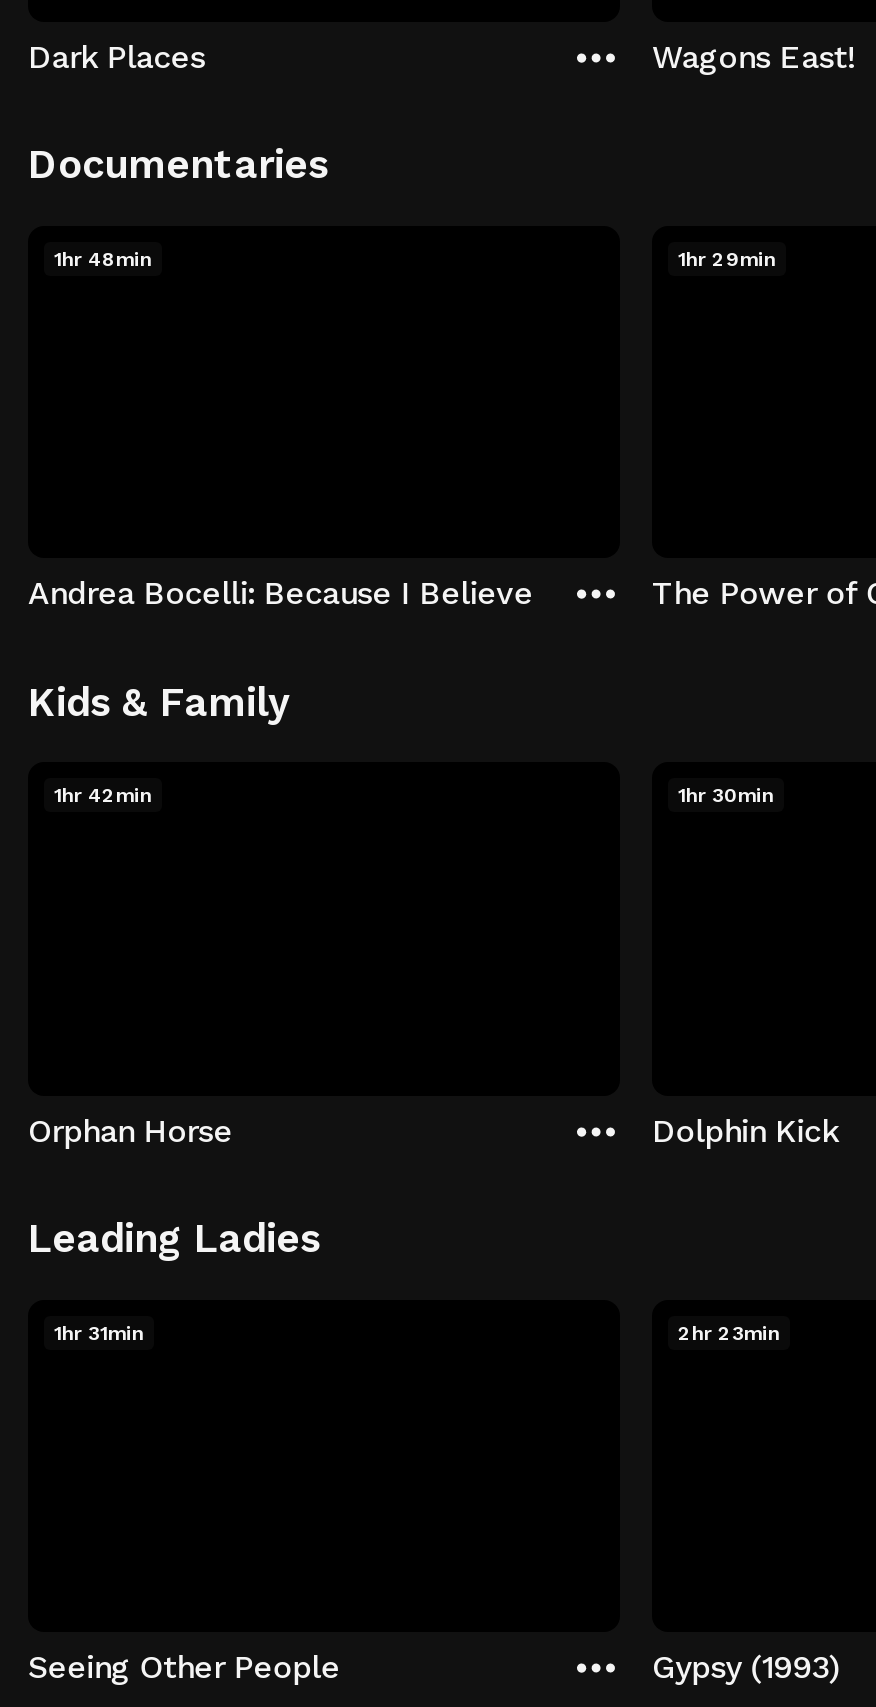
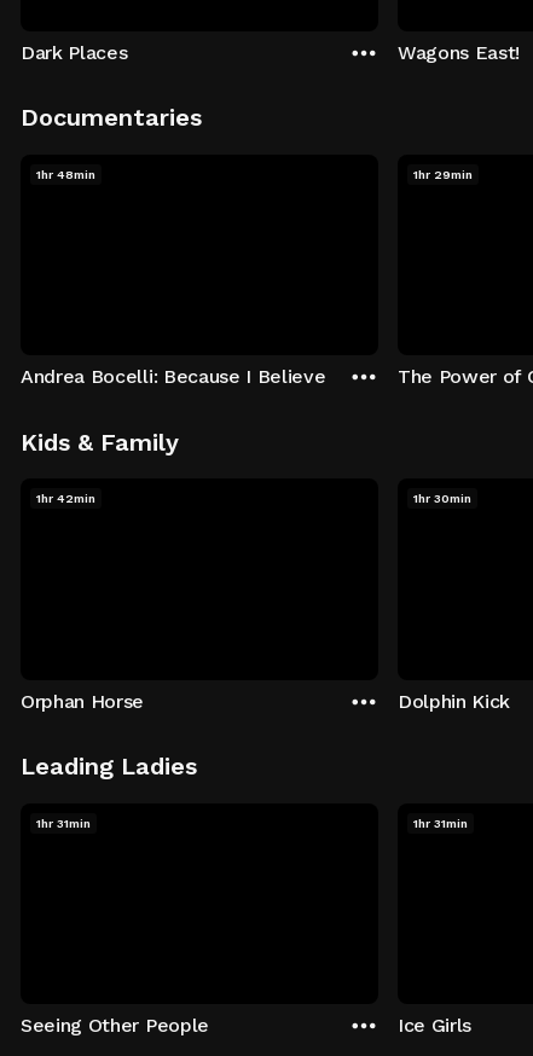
- 2hr 23min
+ 1hr 31min

- Gypsy (1993)
+ Ice Girls
